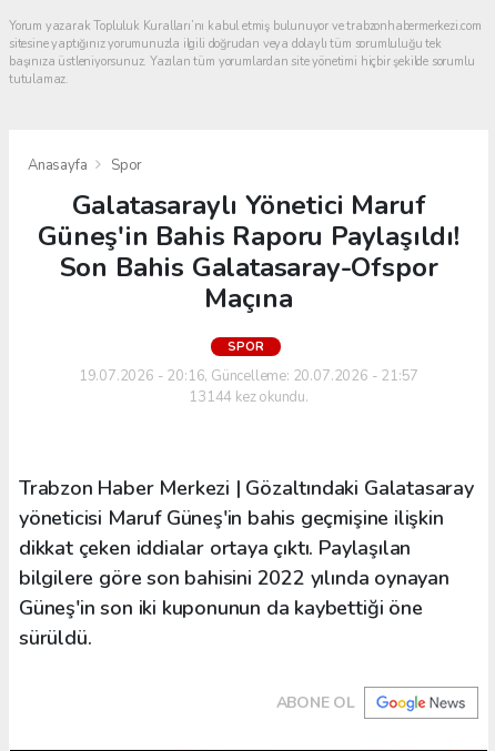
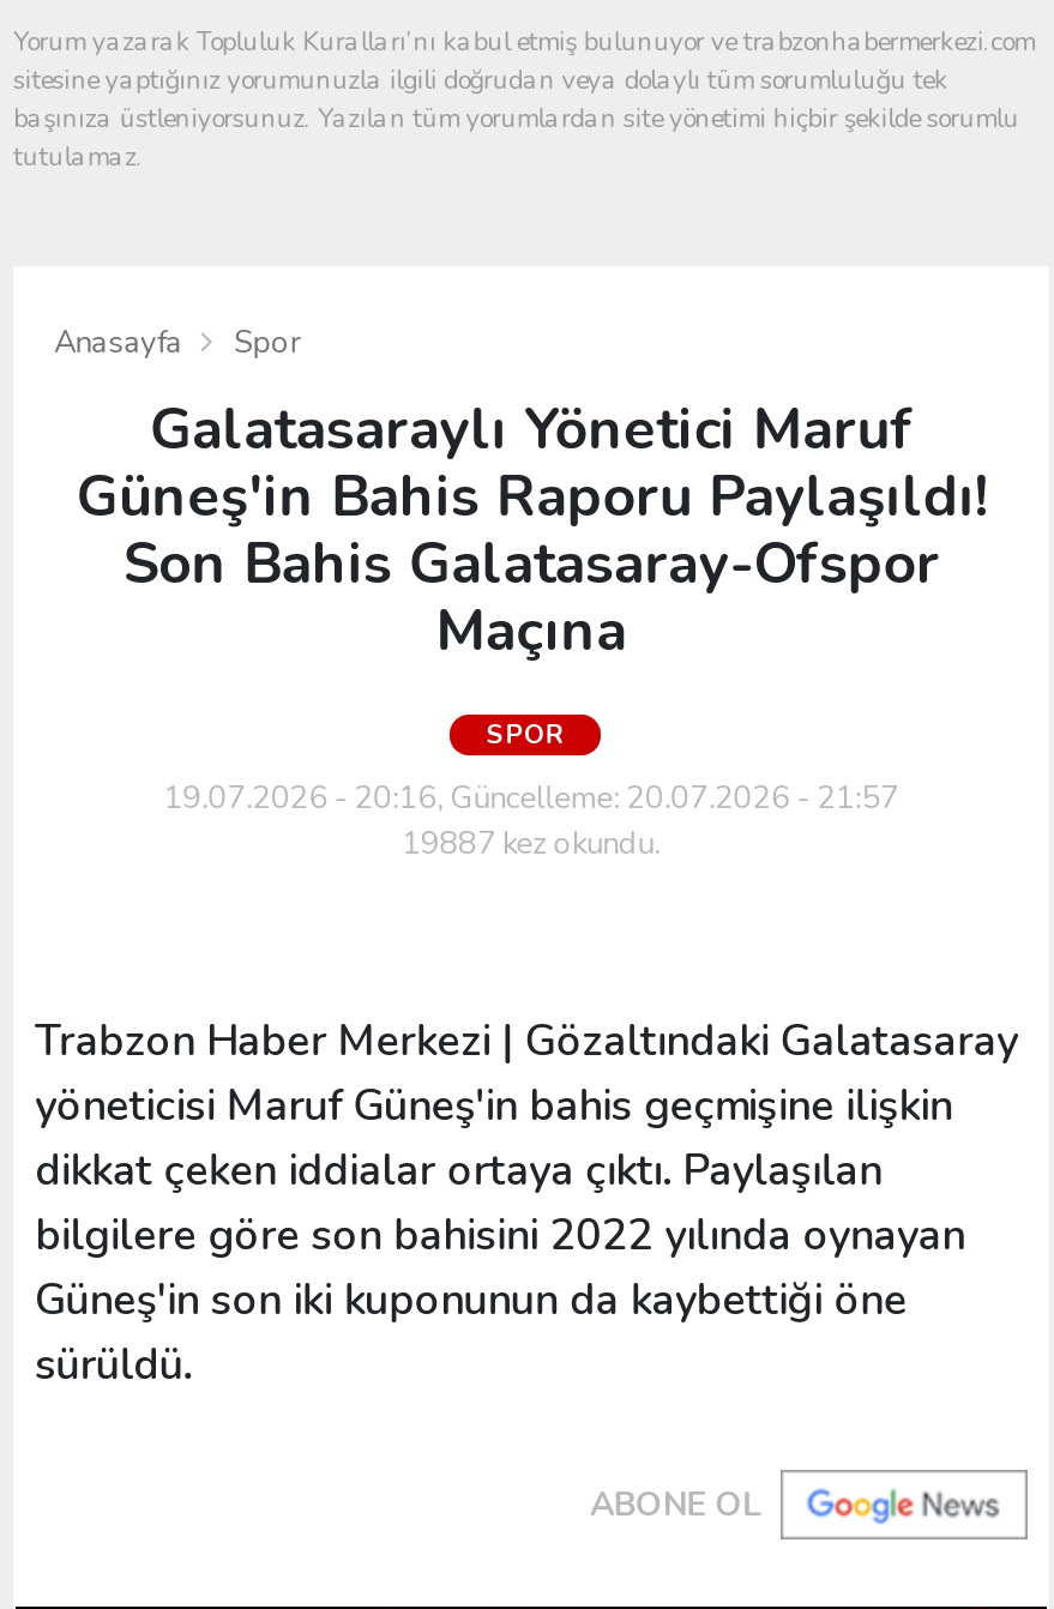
- 13144 kez okundu.
+ 19887 kez okundu.
